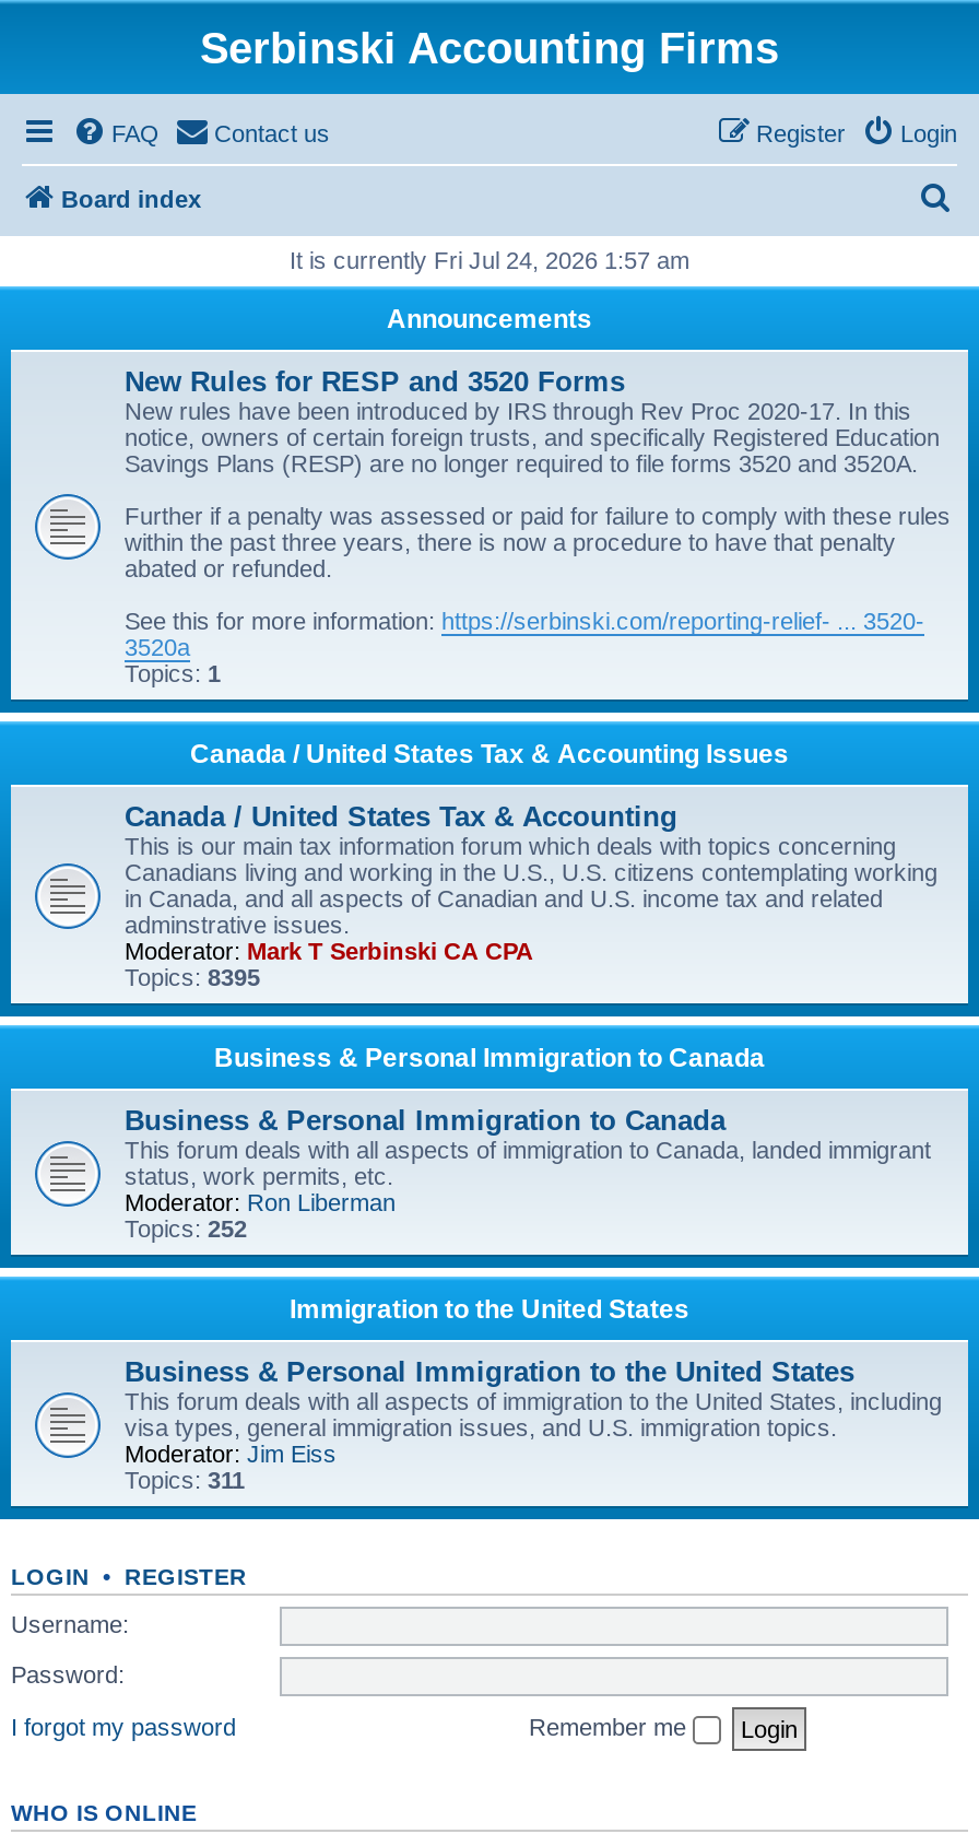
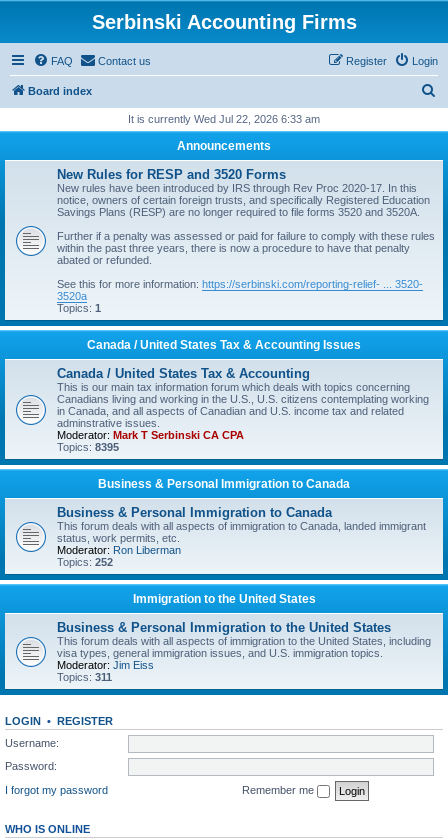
- It is currently Fri Jul 24, 2026 1:57 am
+ It is currently Wed Jul 22, 2026 6:33 am
